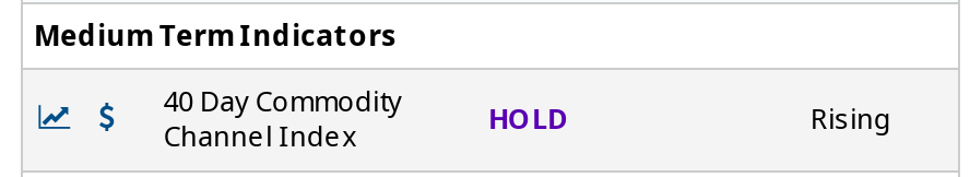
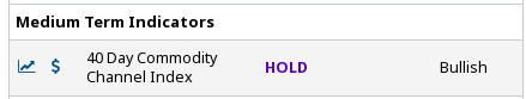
- Rising
+ Bullish
